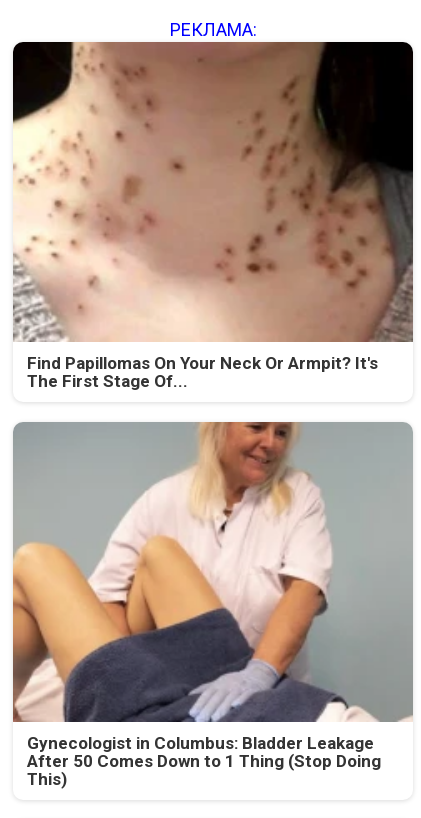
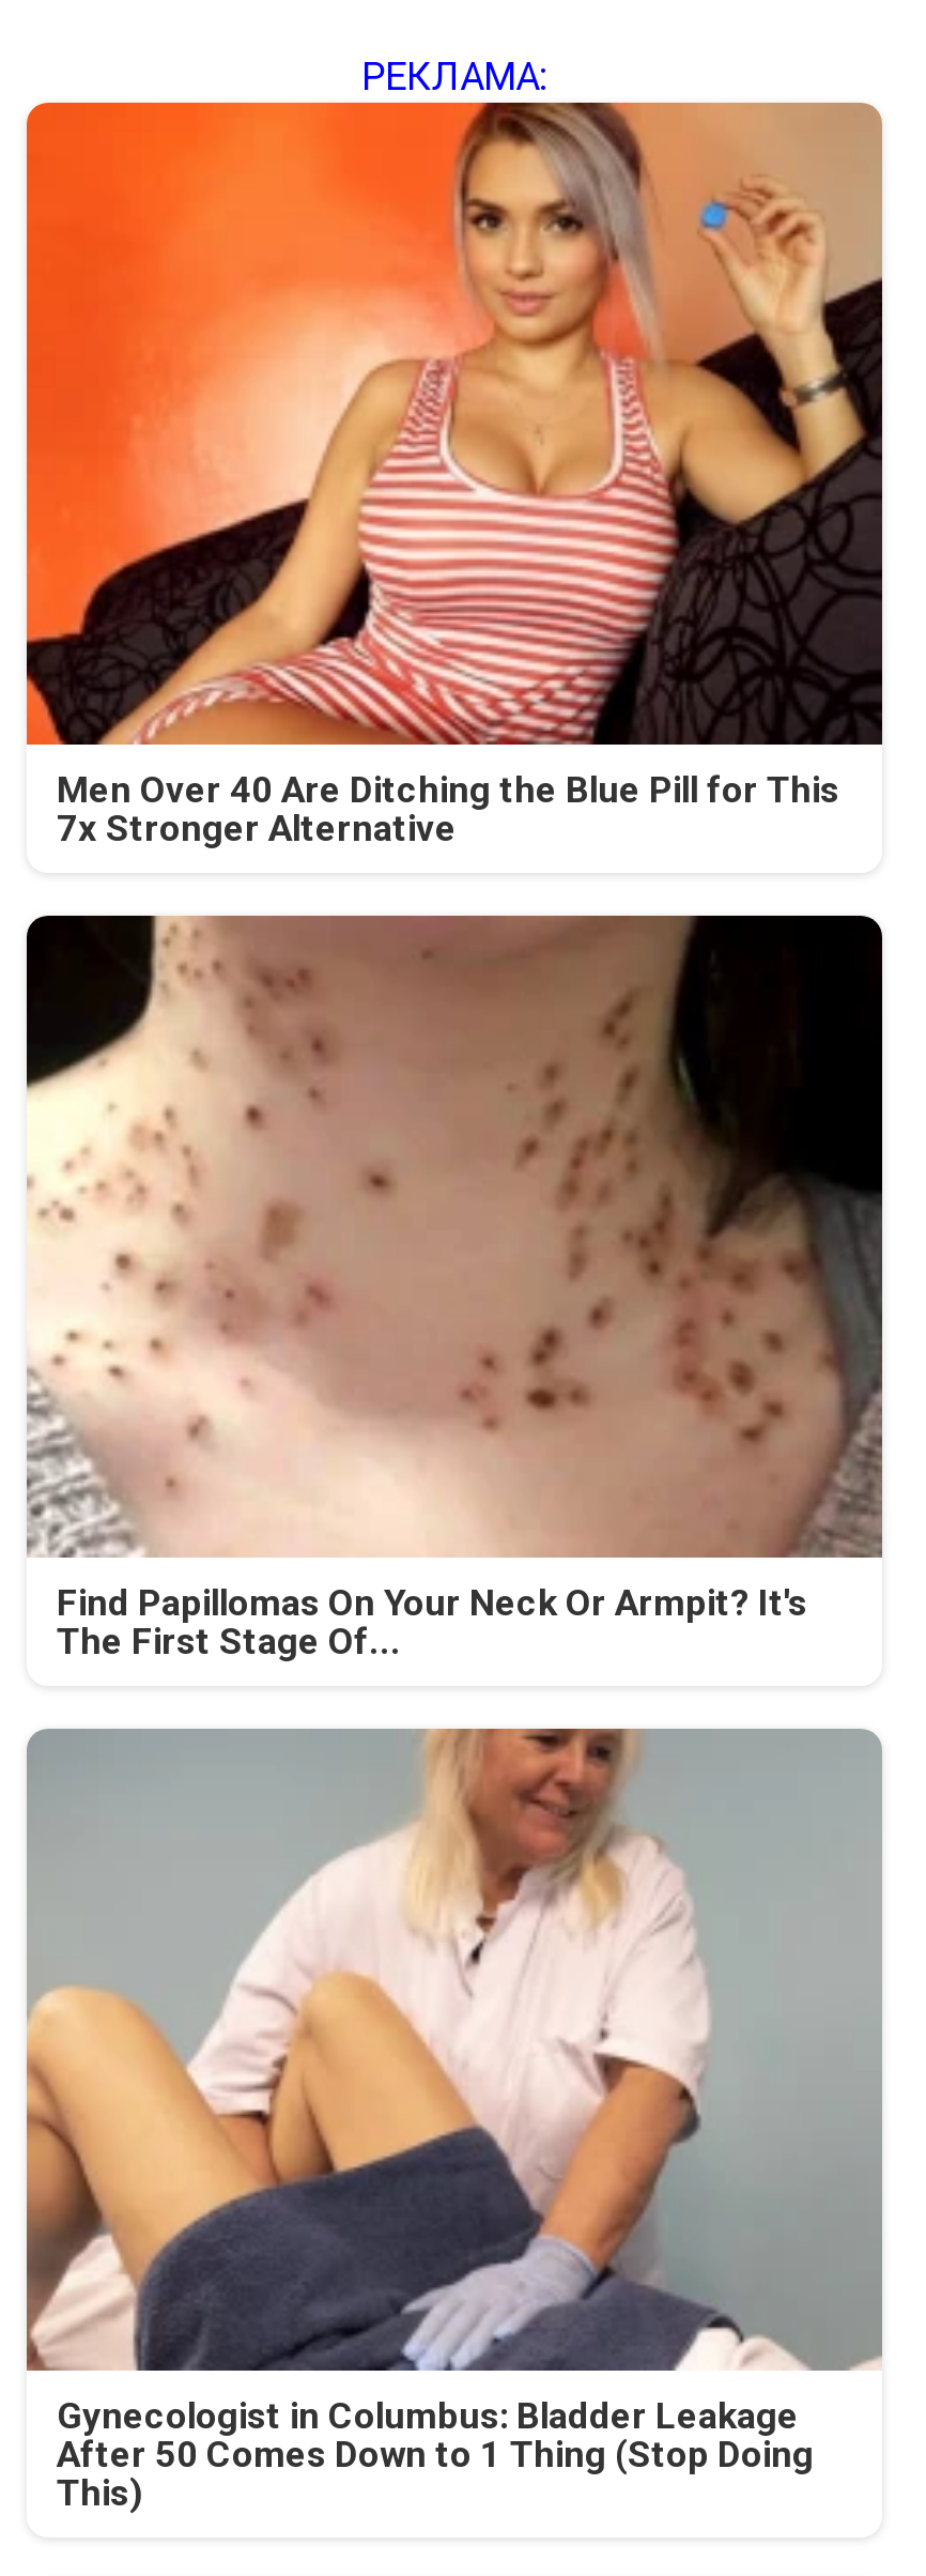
+ [image]
+ Men Over 40 Are Ditching the Blue Pill for This
+ 7x Stronger Alternative
